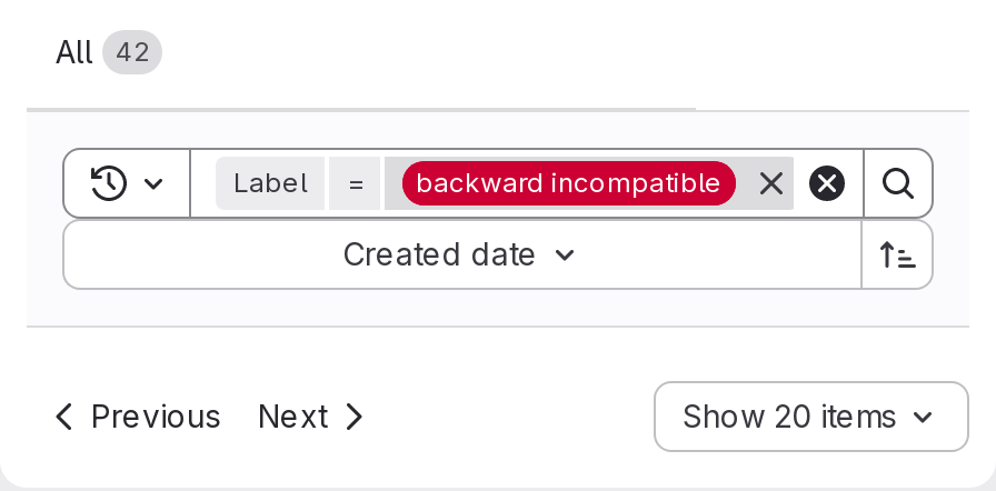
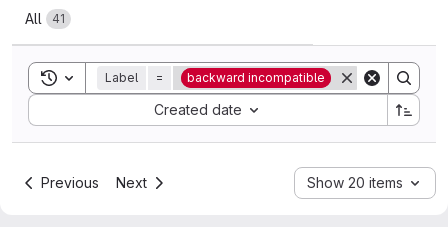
- All 42
+ All 41
